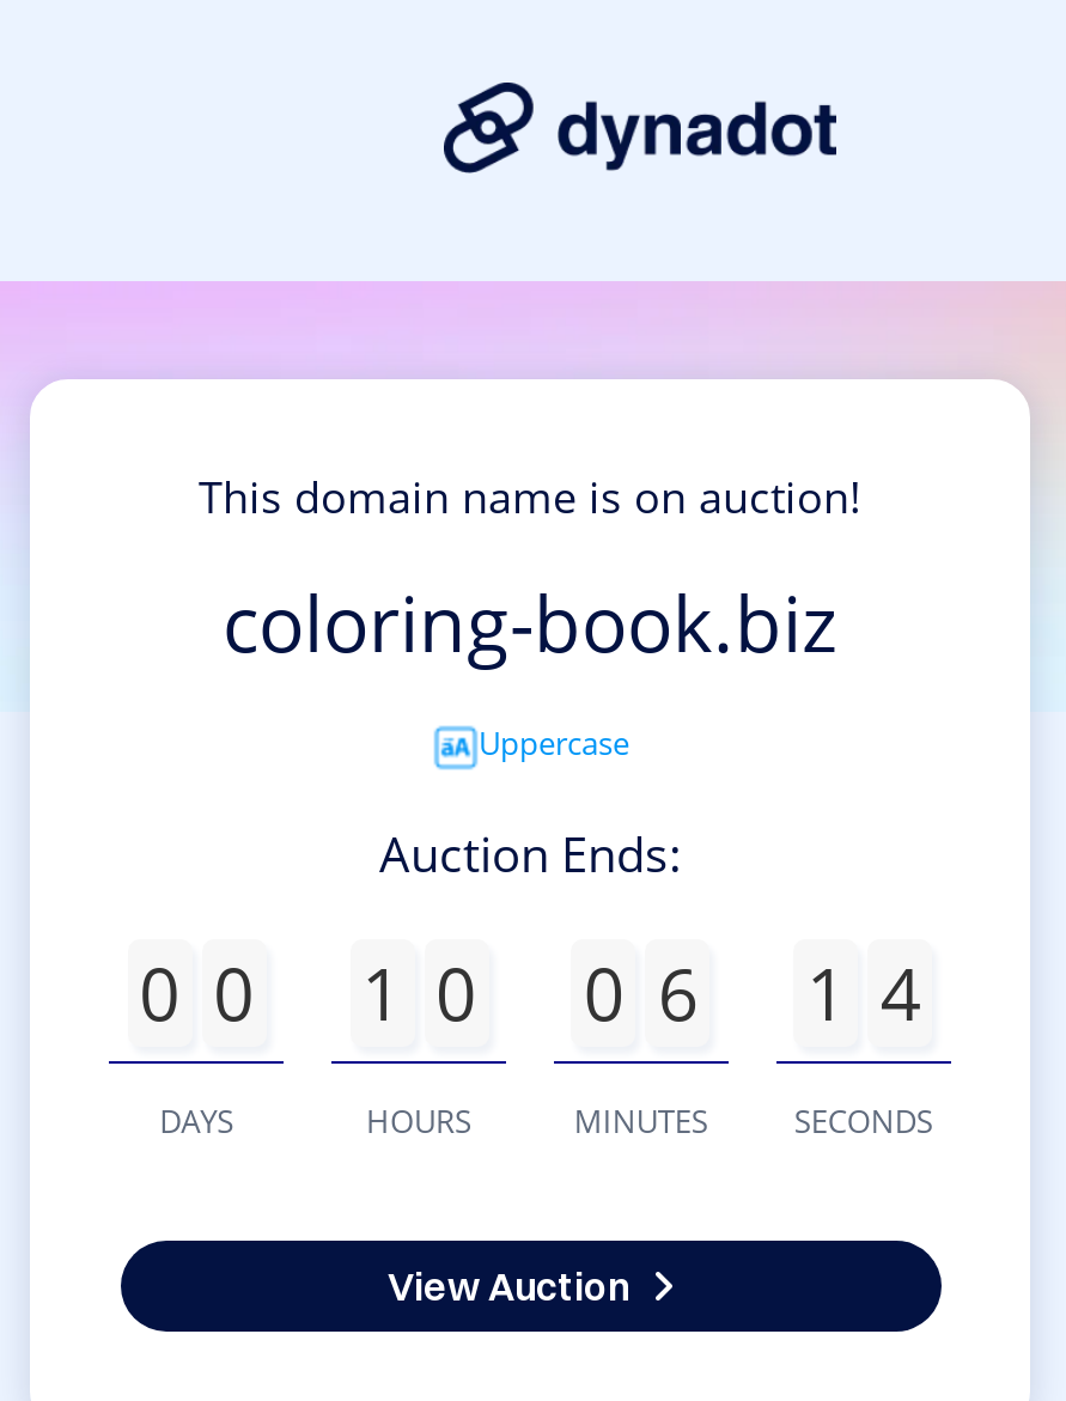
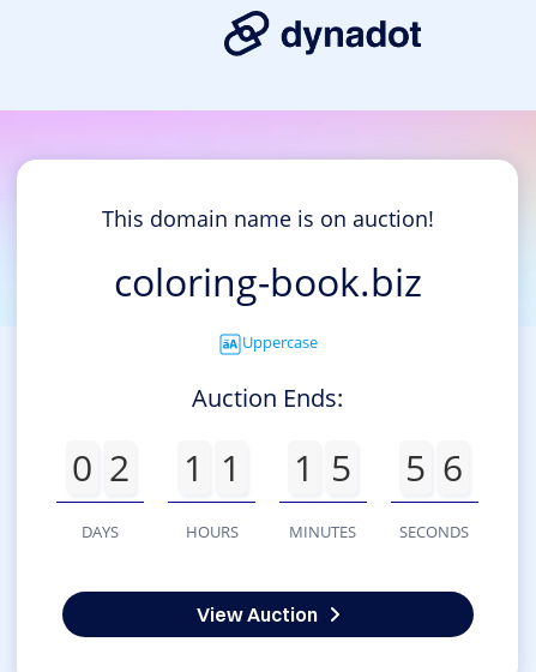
- 0 0
+ 0 2

- 1 0
+ 1 1

- 0 6
+ 1 5

- 1 4
+ 5 6
